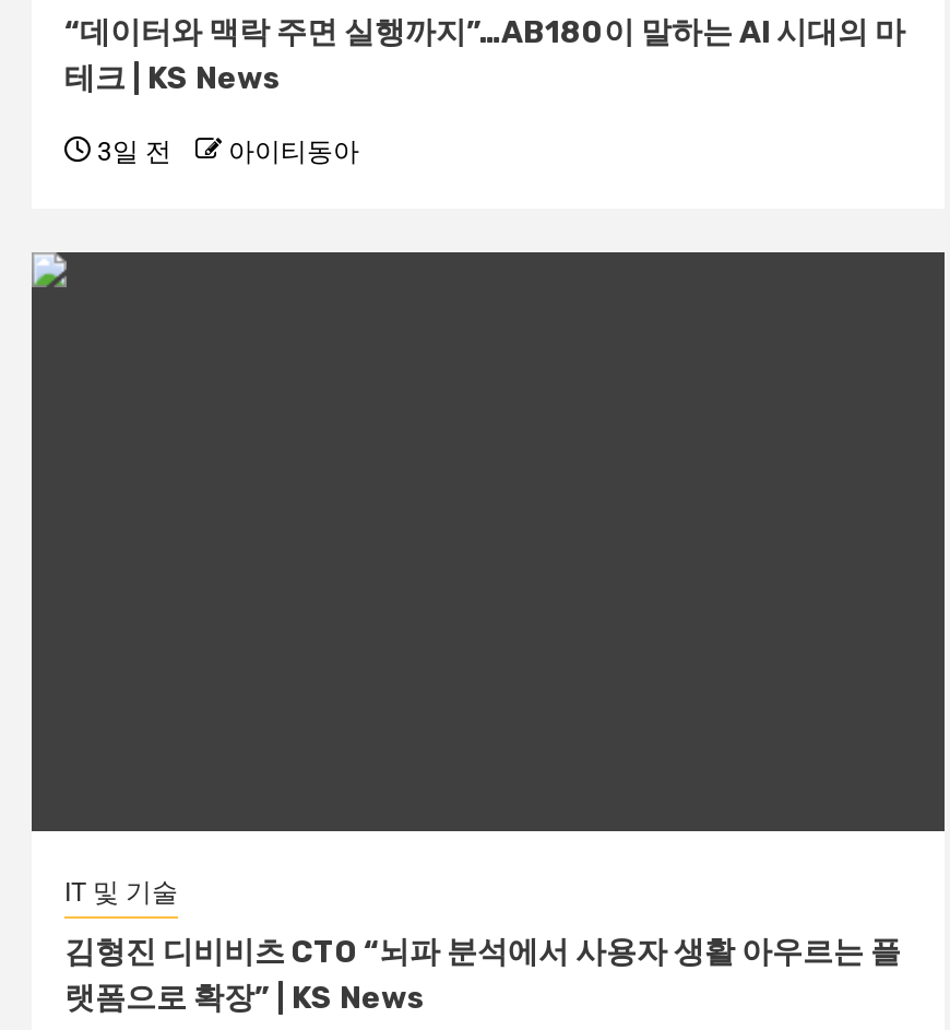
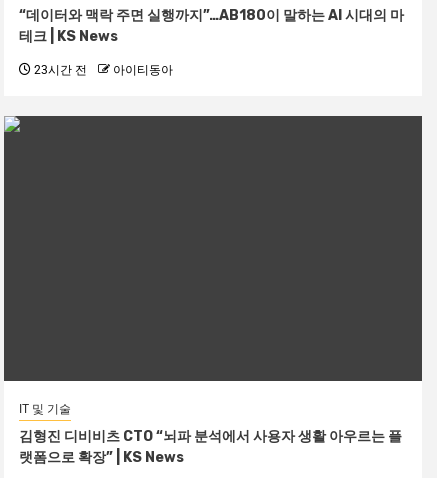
- 3일 전 아이티동아
+ 23시간 전 아이티동아
